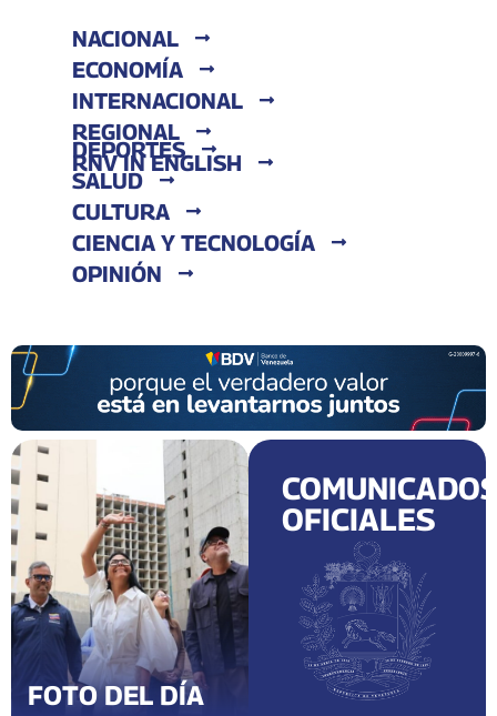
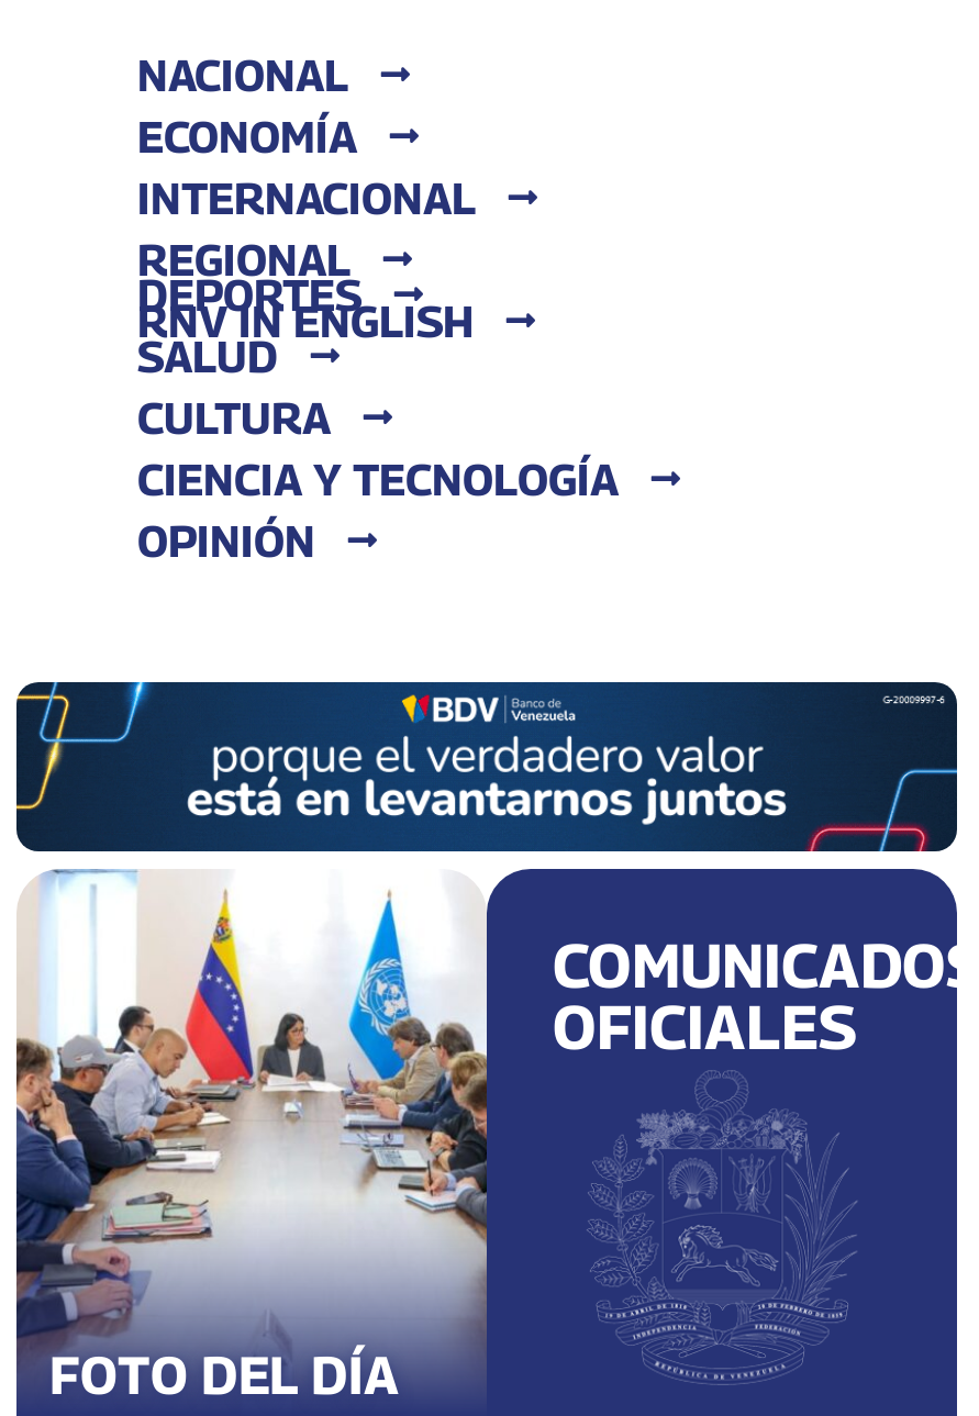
- [image]
+ [image]
